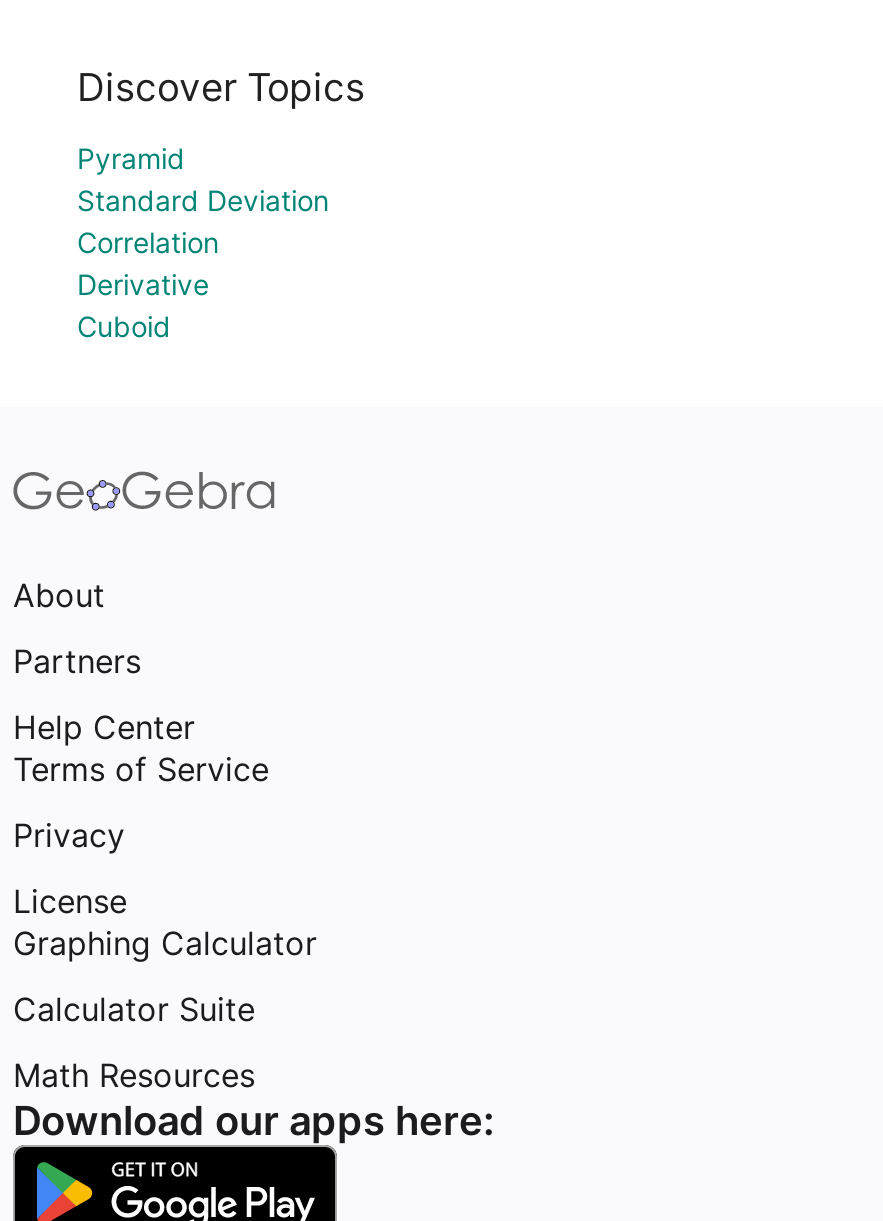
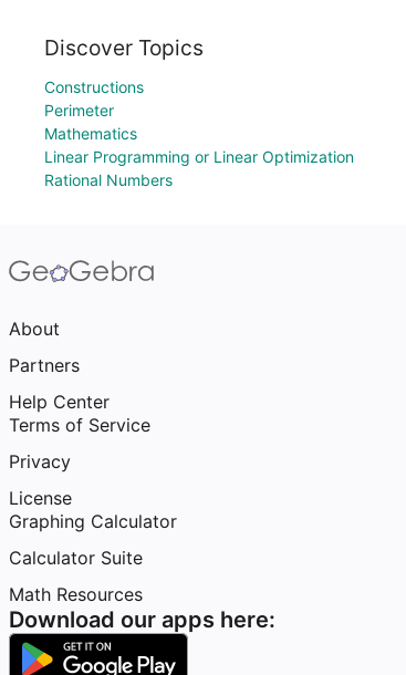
- Pyramid
- Standard Deviation
- Correlation
- Derivative
- Cuboid
+ Constructions
+ Perimeter
+ Mathematics
+ Linear Programming or Linear Optimization
+ Rational Numbers
